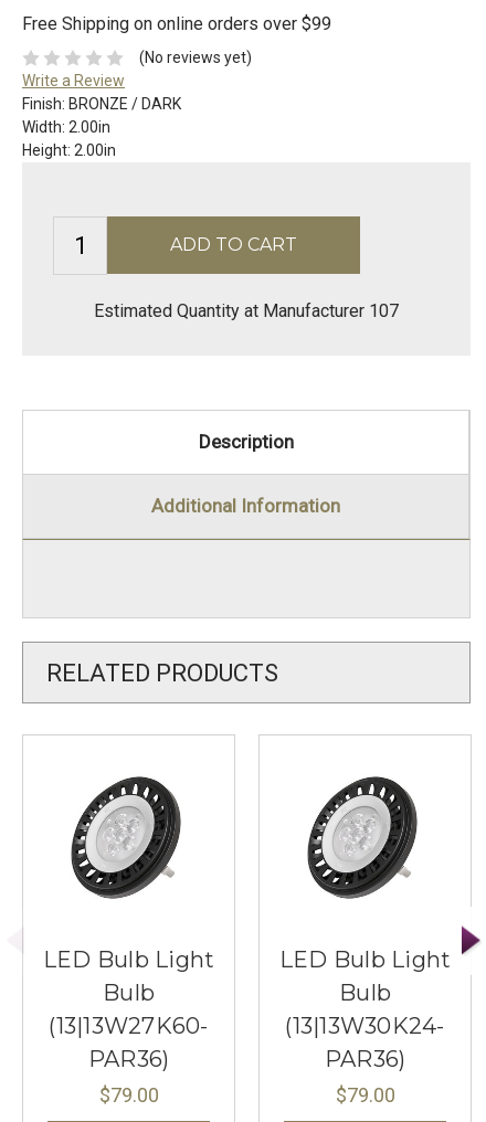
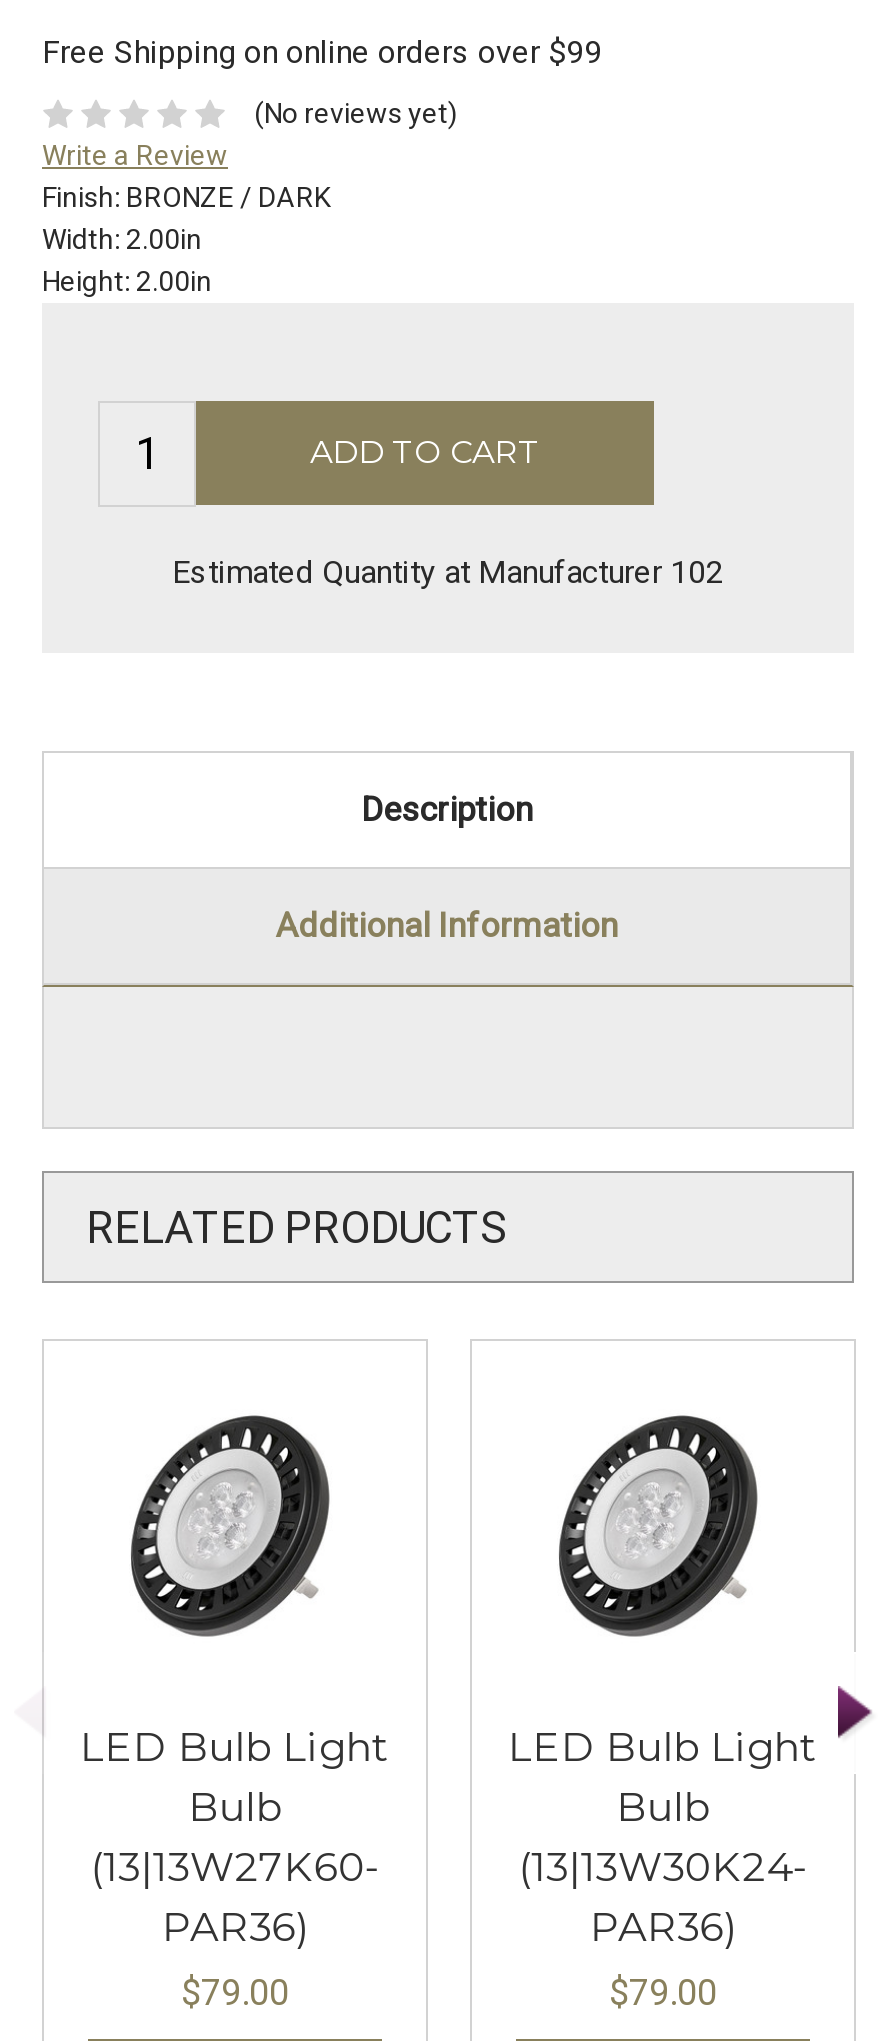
- Estimated Quantity at Manufacturer 107
+ Estimated Quantity at Manufacturer 102
